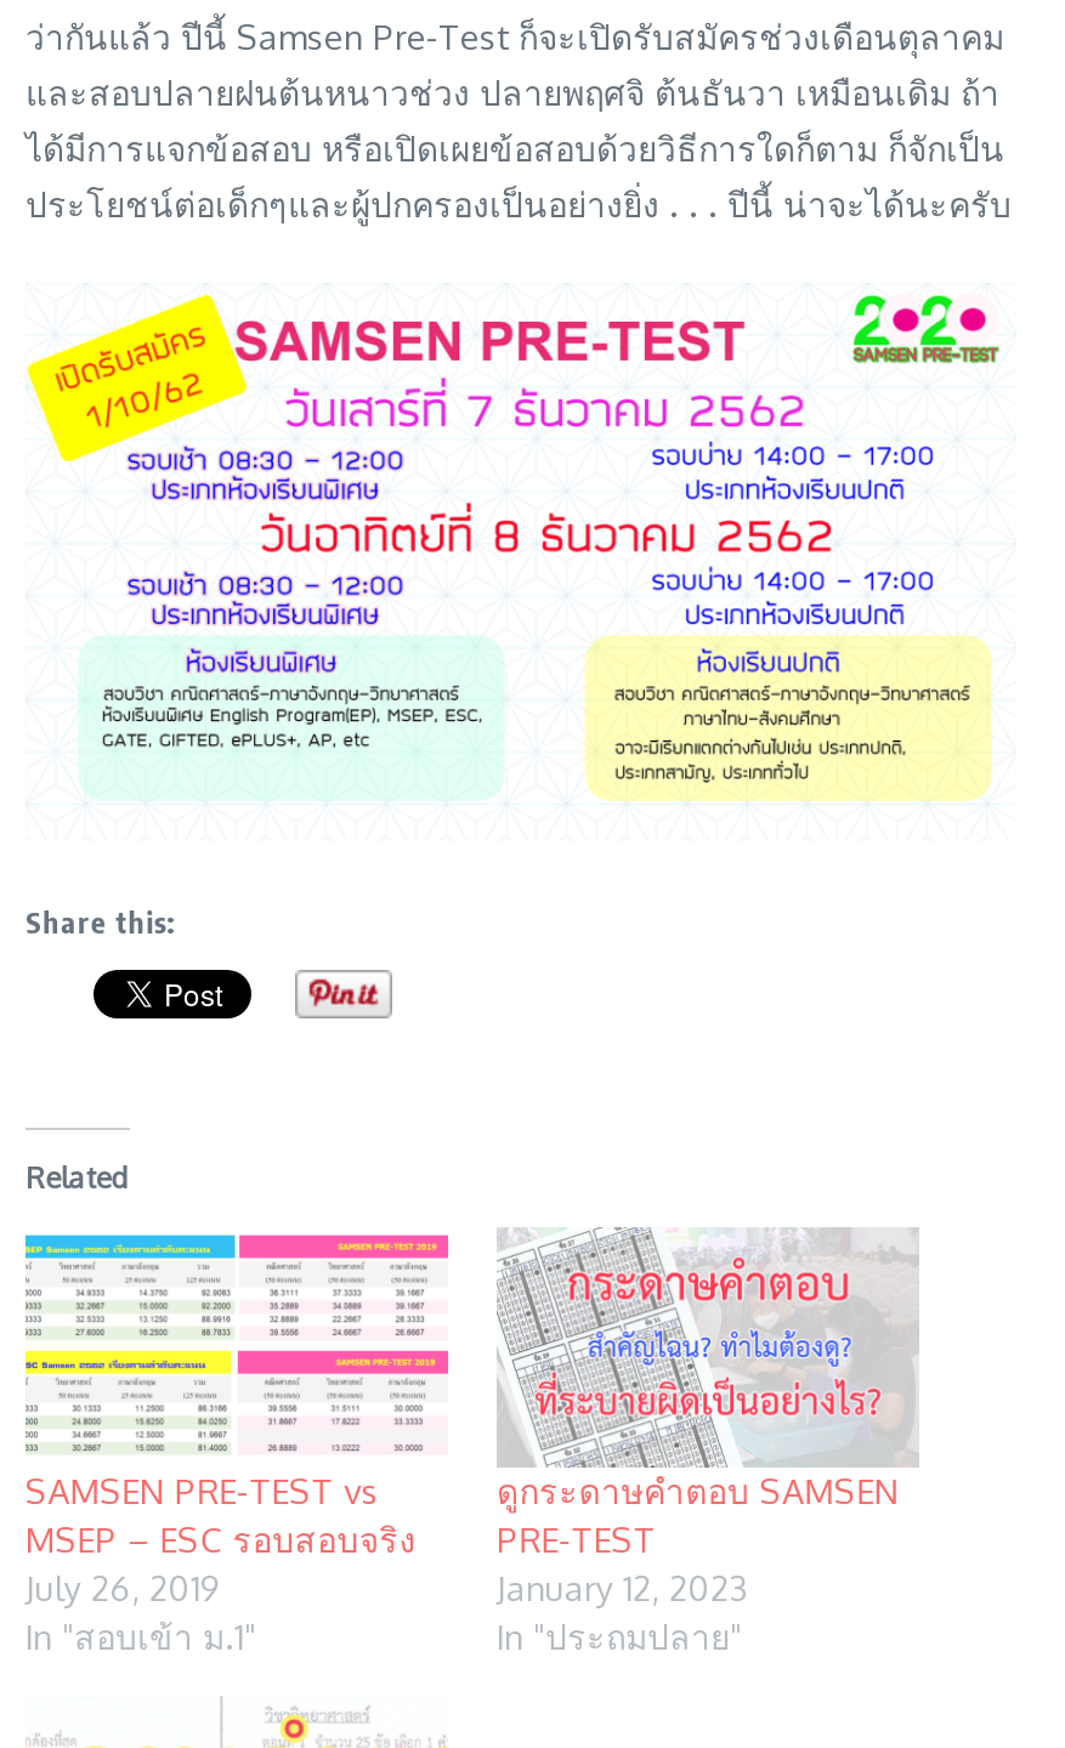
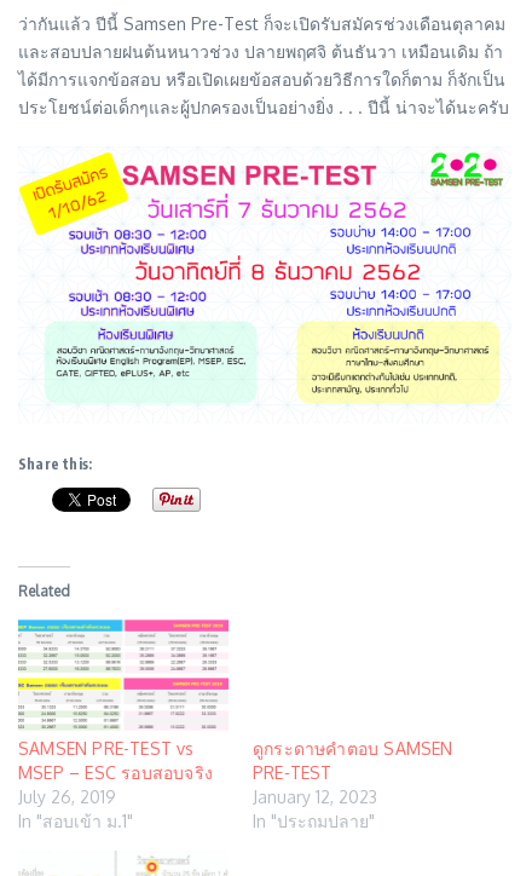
- [image]
